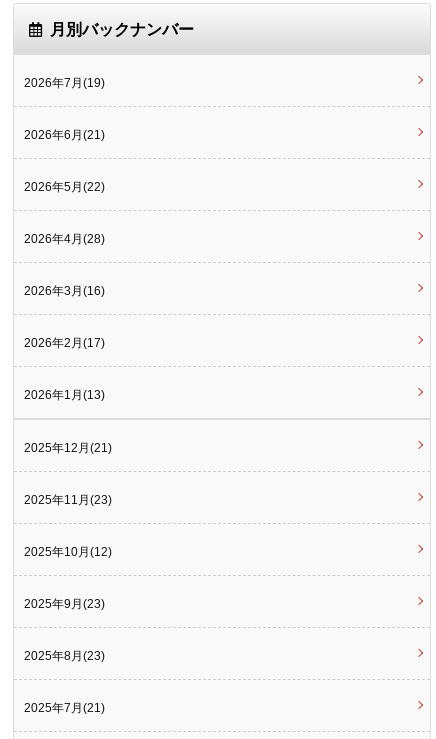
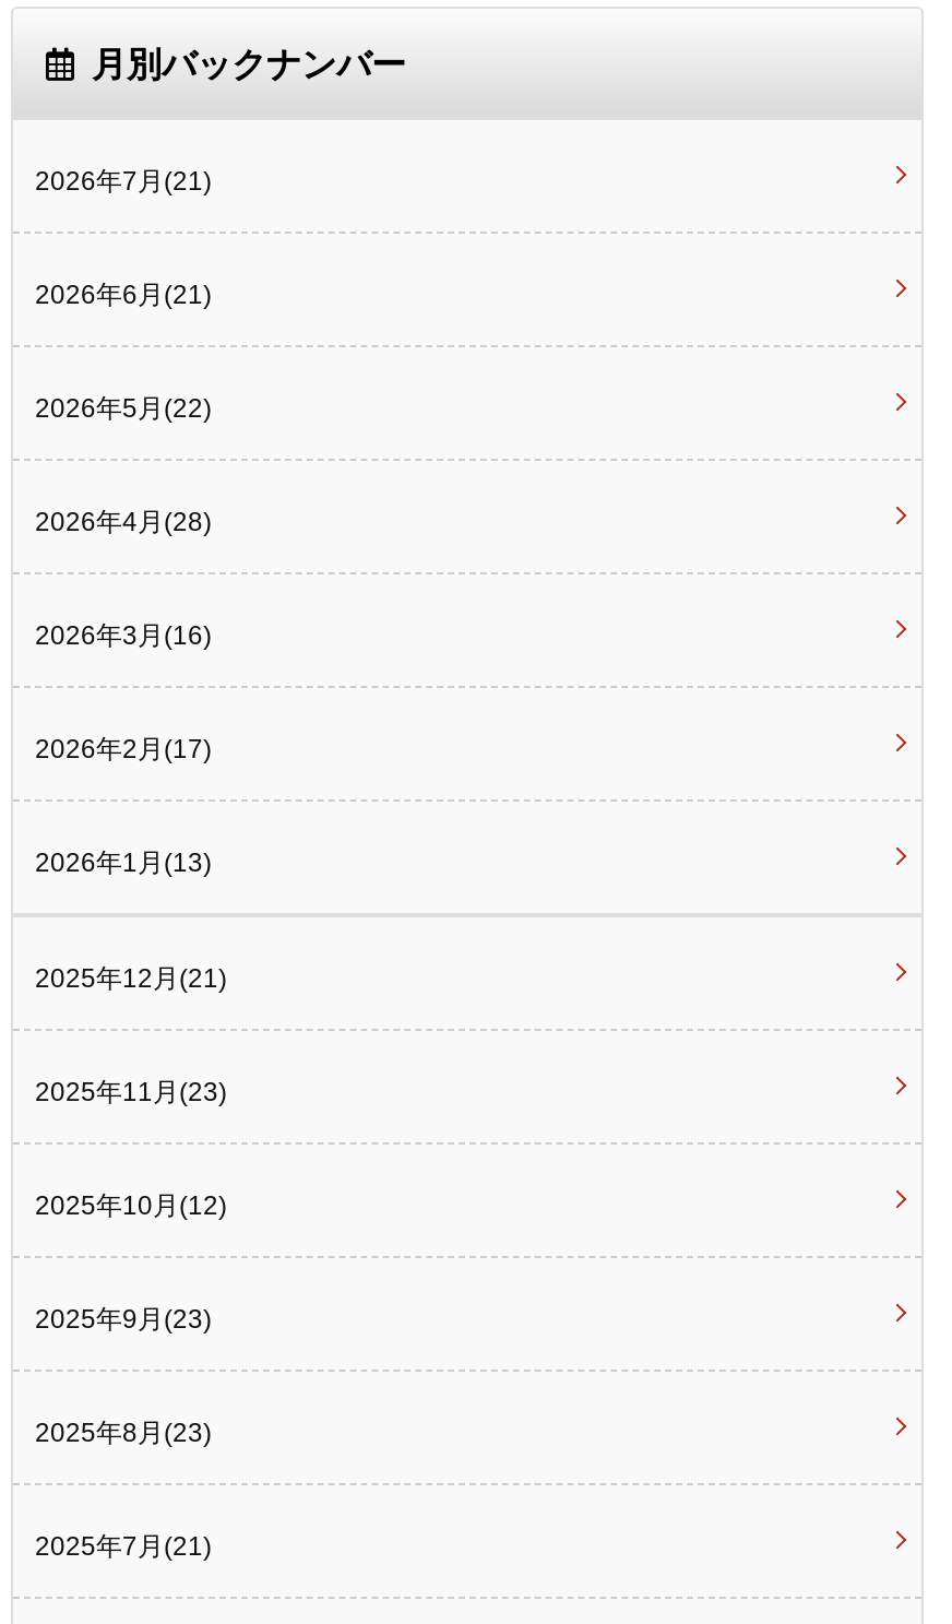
- 2026年7月(19)
+ 2026年7月(21)
